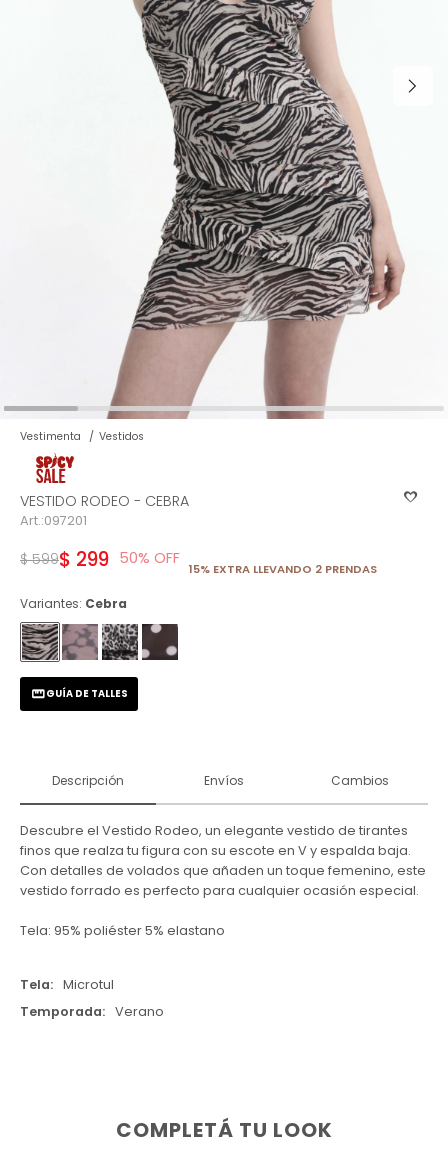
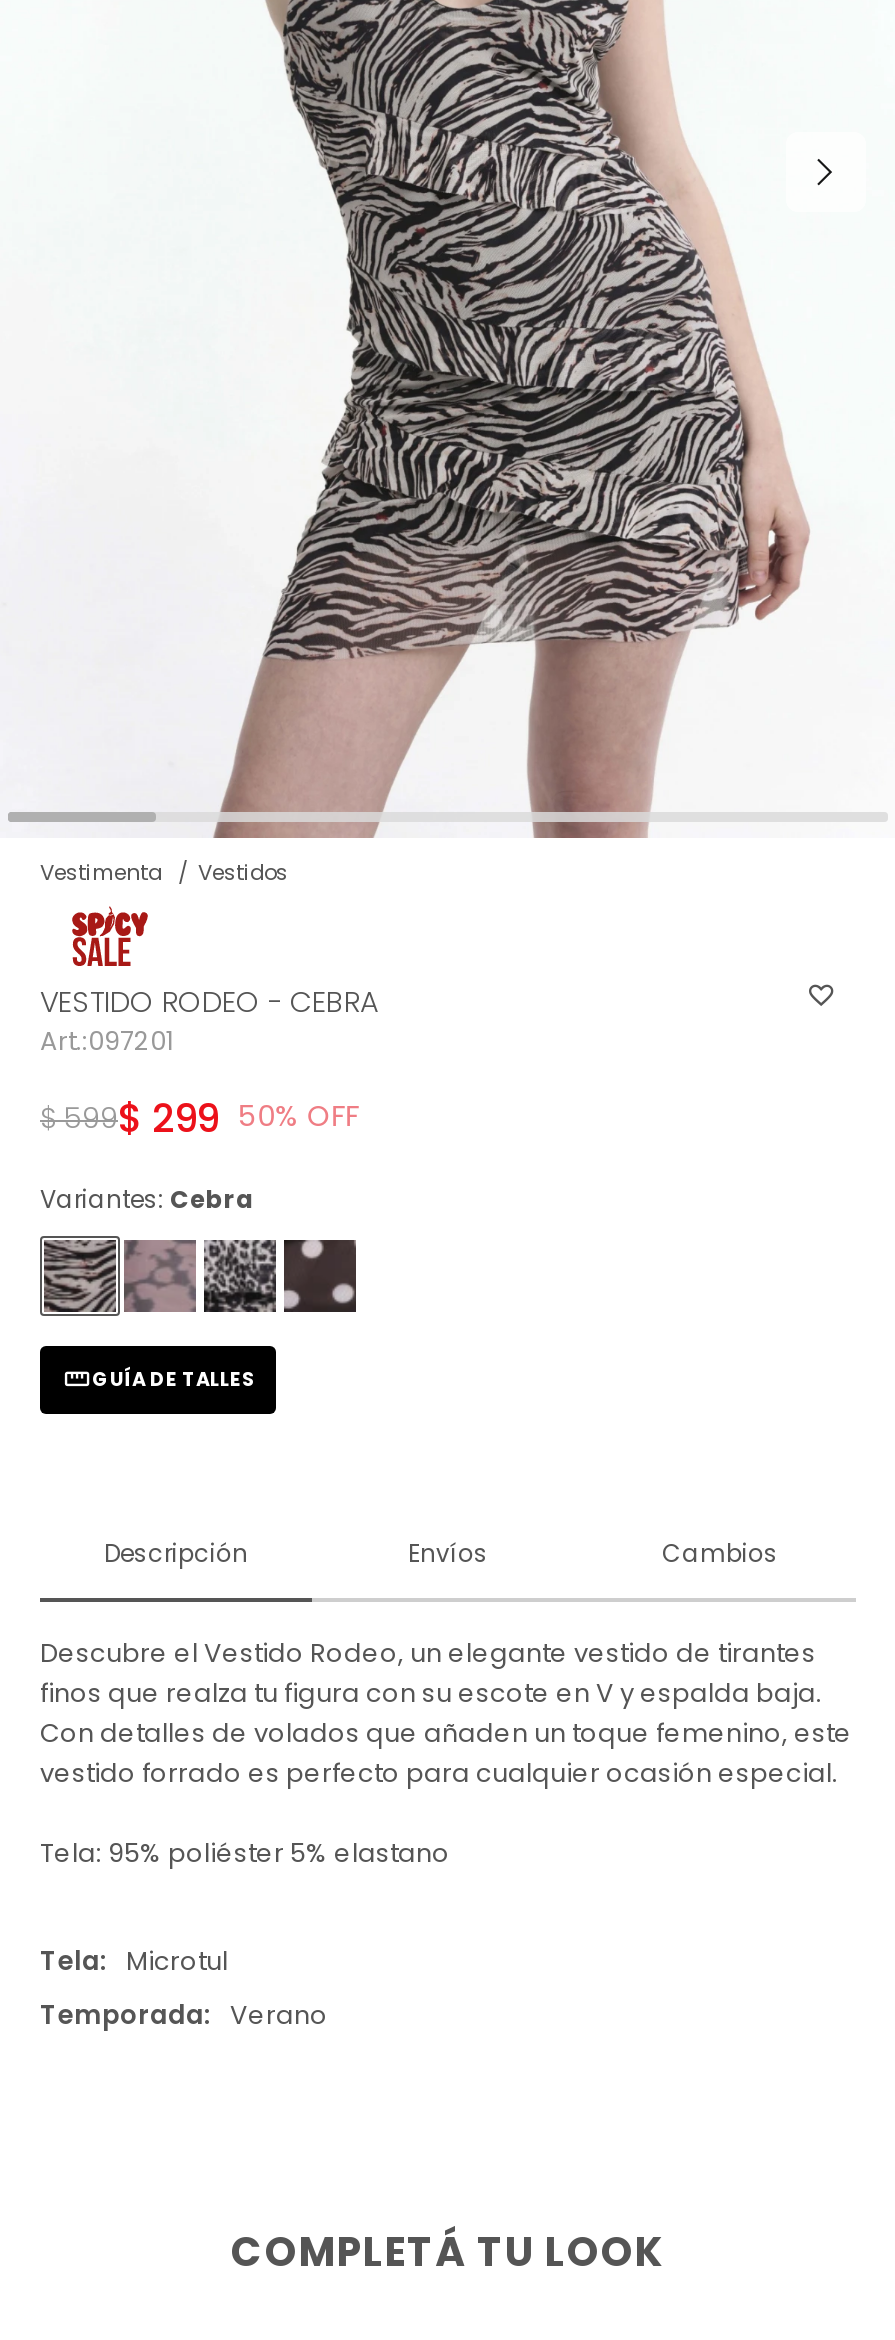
- 15% EXTRA LLEVANDO 2 PRENDAS
